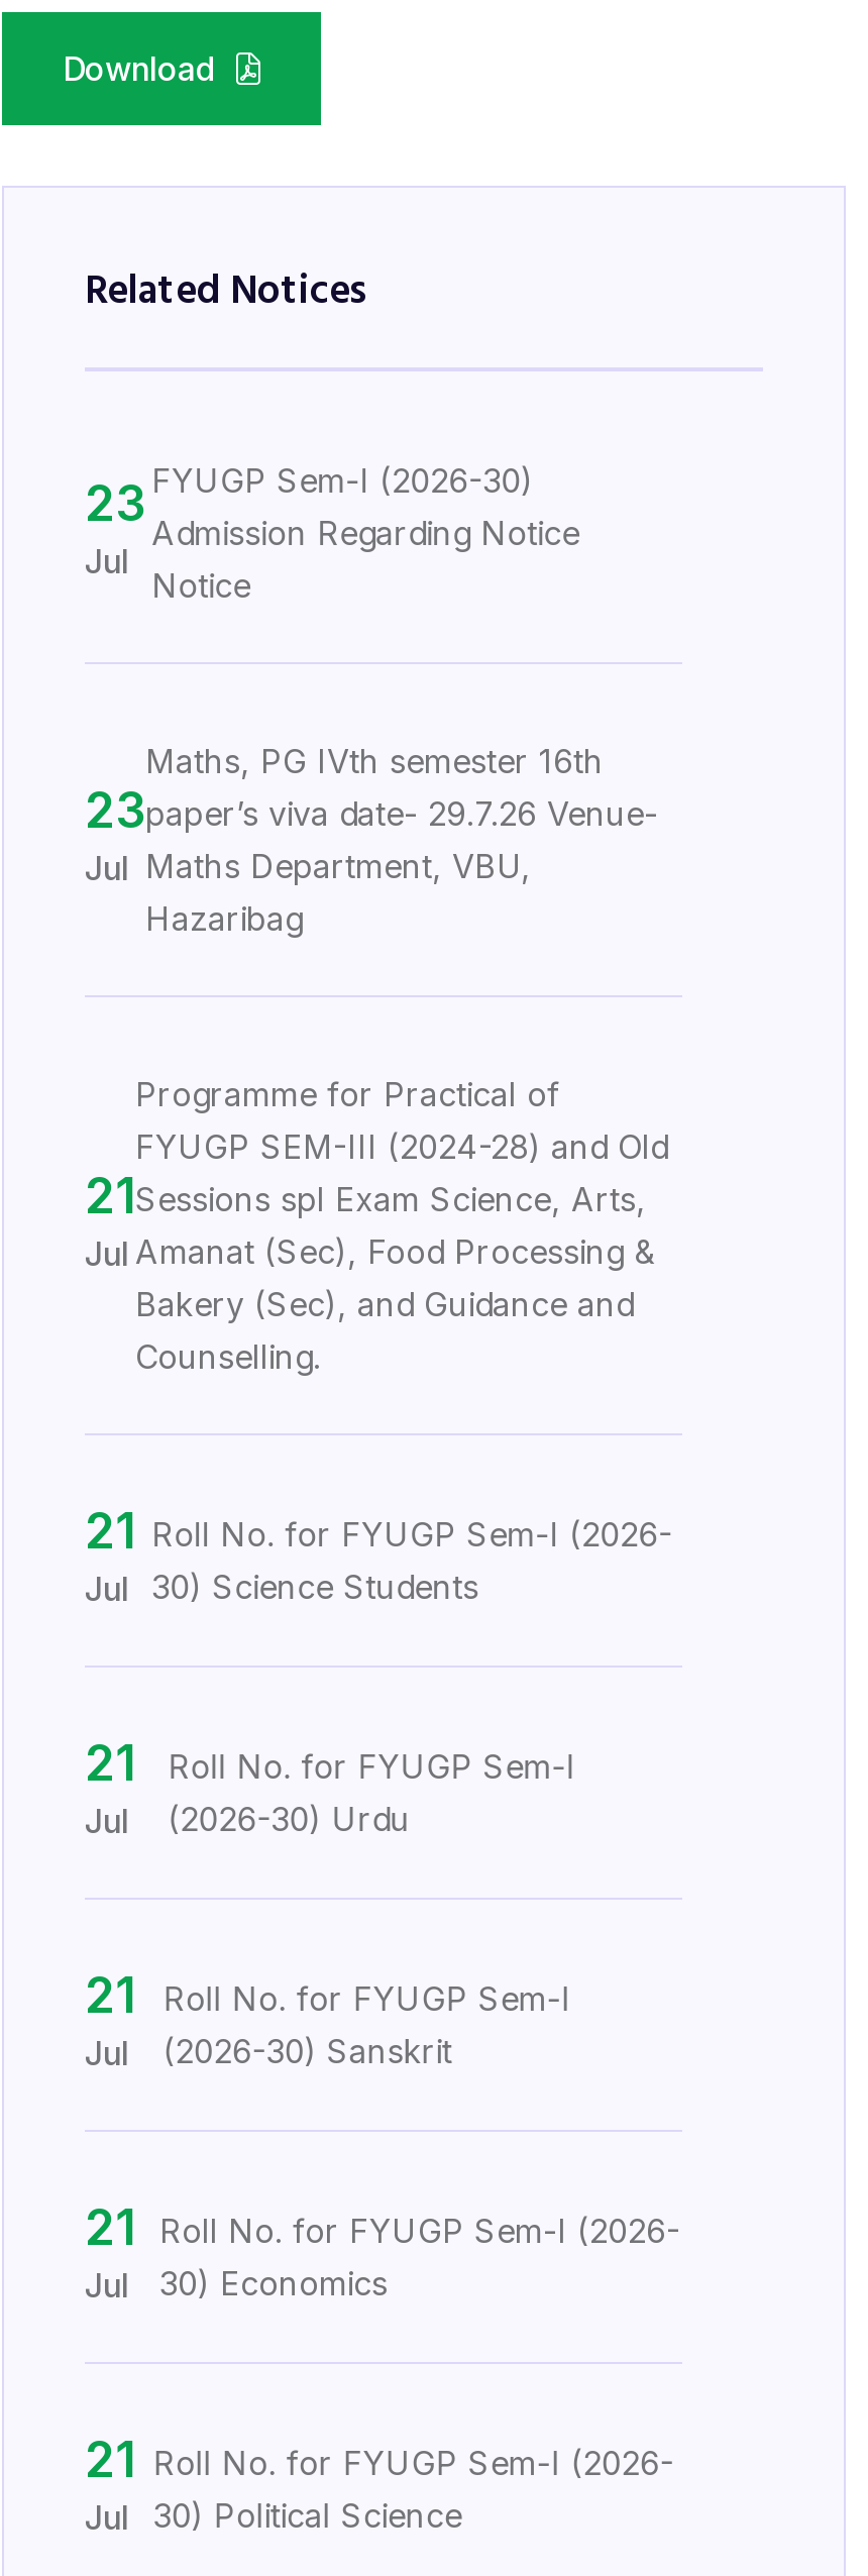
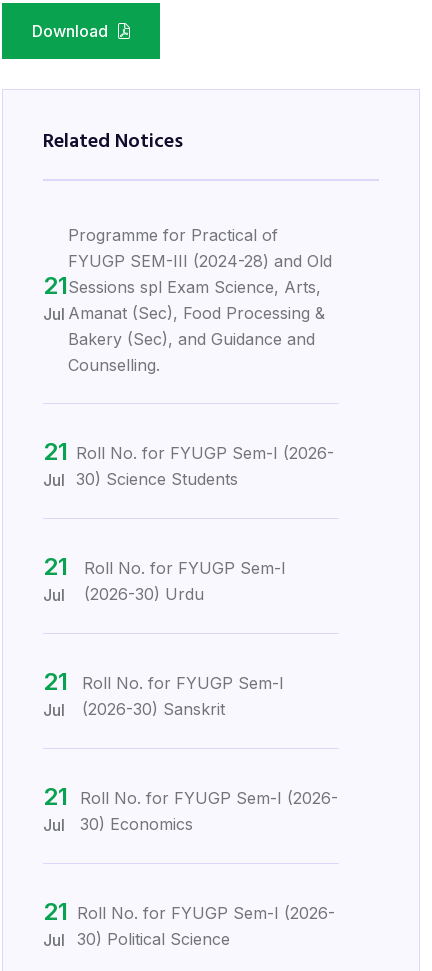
- FYUGP Sem-I (2026-30)
- Admission Regarding Notice
- Notice

- 23
- Jul

- Maths, PG IVth semester 16th
- paper’s viva date- 29.7.26 Venue-
- Maths Department, VBU,
- Hazaribag

- 23
- Jul
